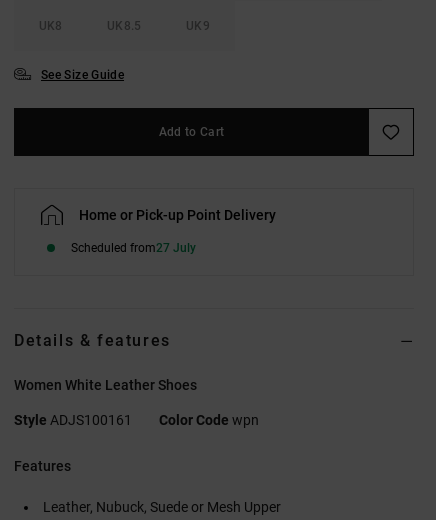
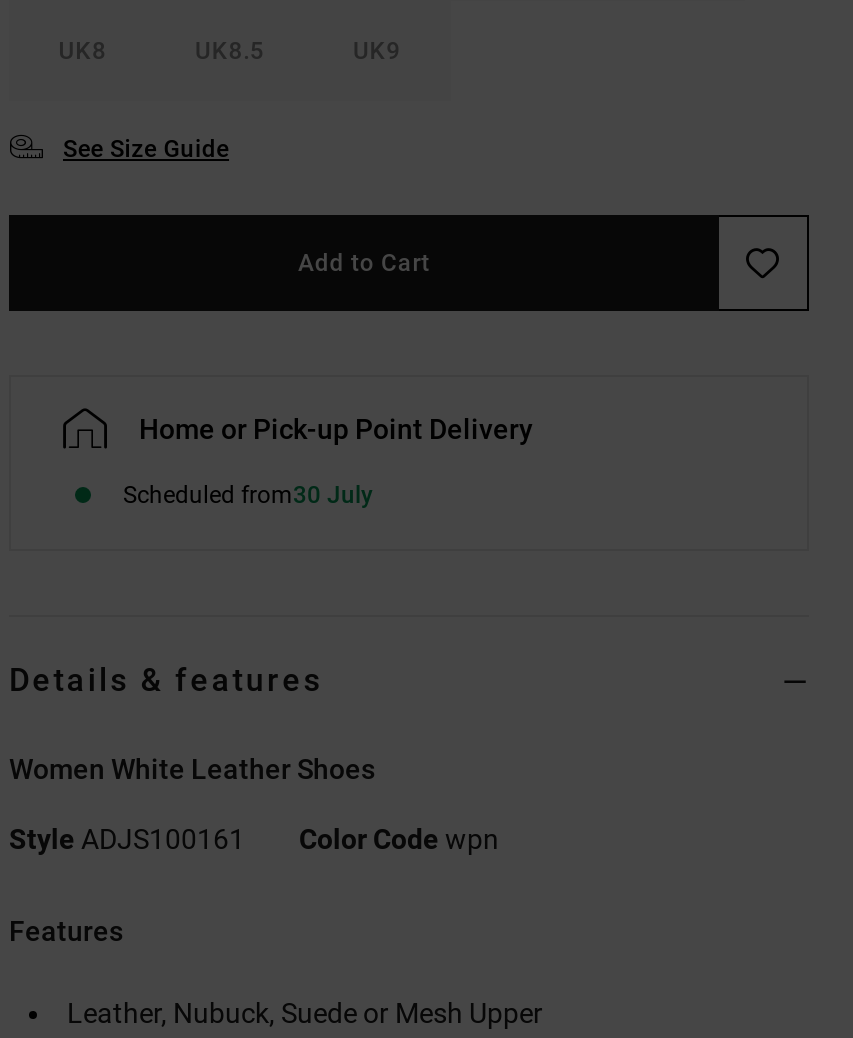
- Scheduled from27 July
+ Scheduled from30 July
